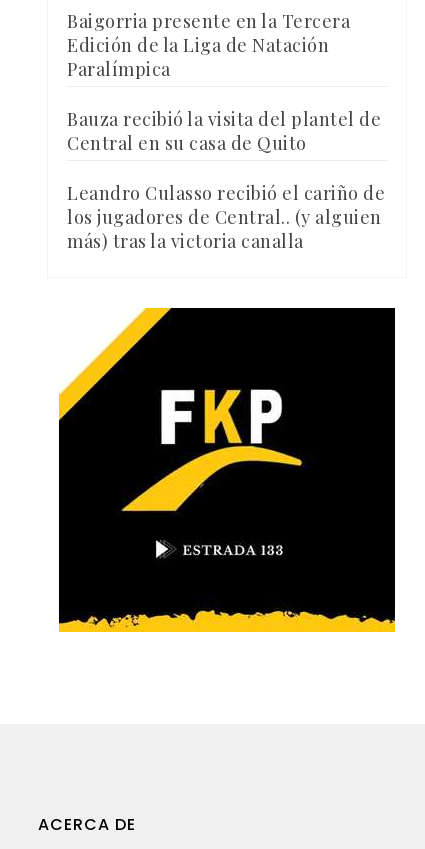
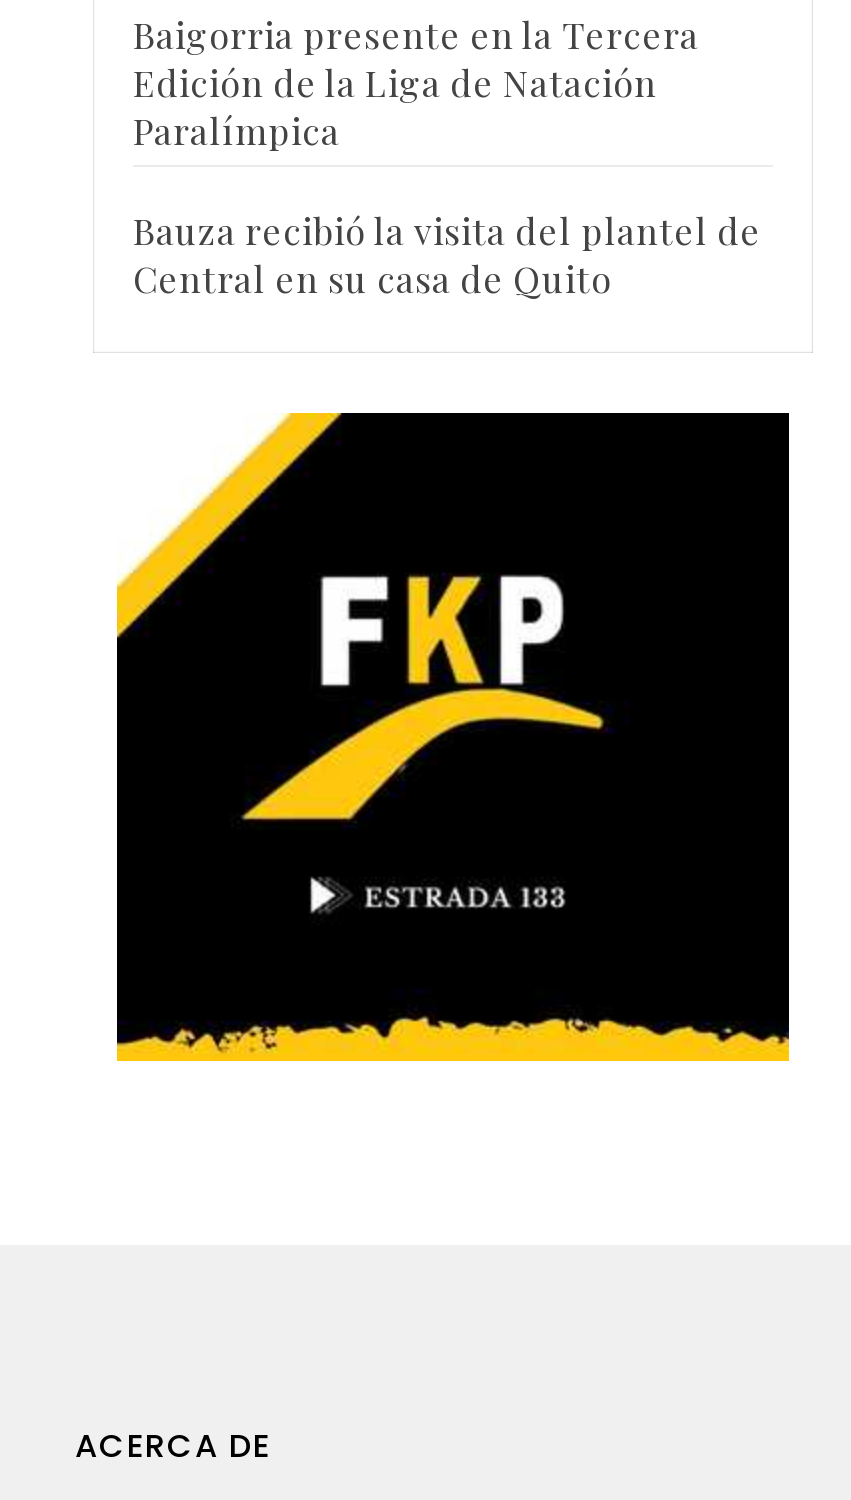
- Leandro Culasso recibió el cariño de
- los jugadores de Central.. (y alguien
- más) tras la victoria canalla
